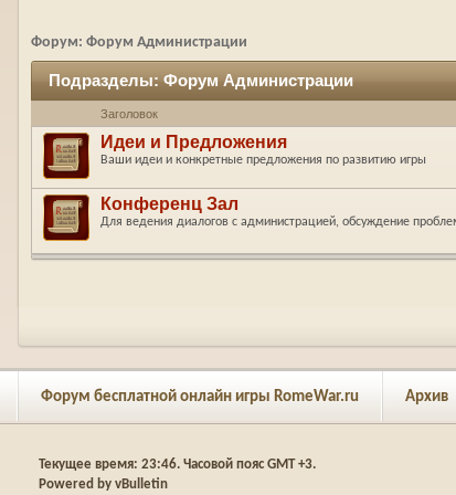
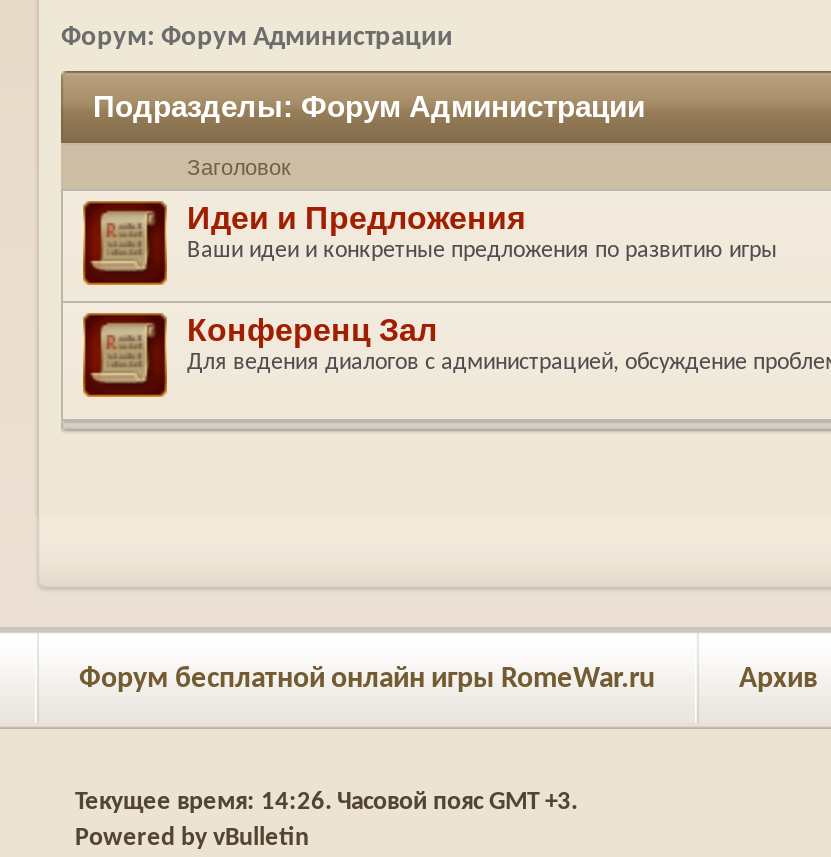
- Текущее время: 23:46. Часовой пояс GMT +3.
+ Текущее время: 14:26. Часовой пояс GMT +3.
